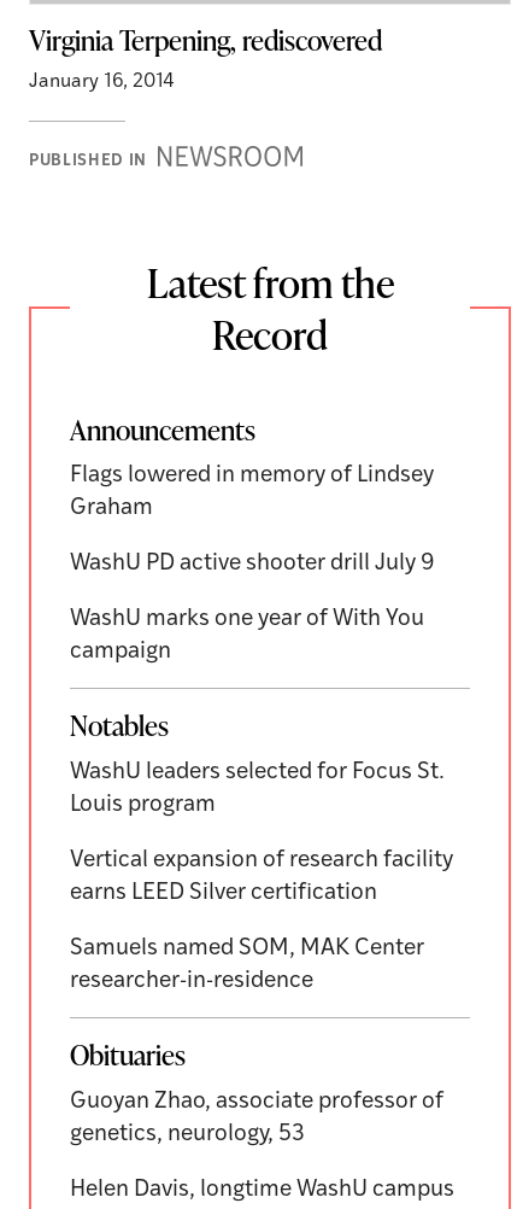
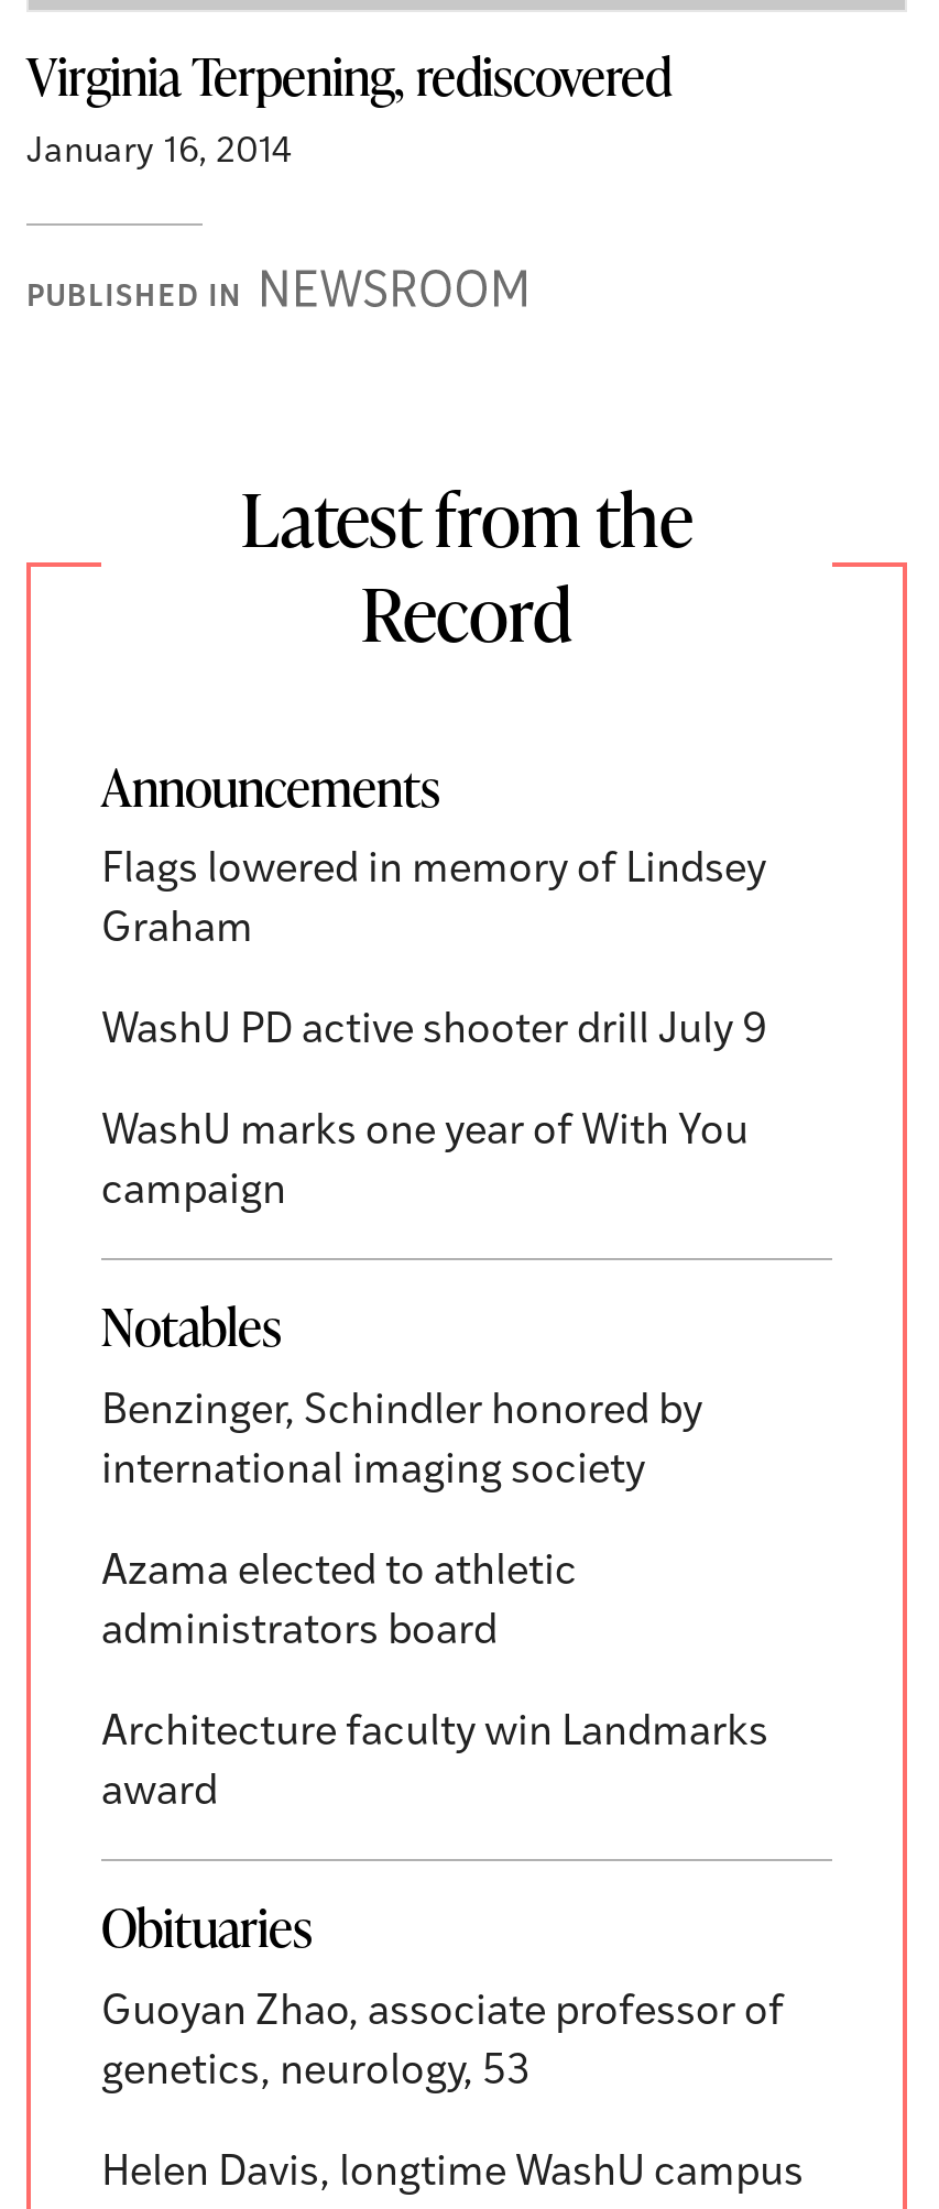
- WashU leaders selected for Focus St.
- Louis program
+ Benzinger, Schindler honored by
+ international imaging society

- Vertical expansion of research facility
- earns LEED Silver certification
+ Azama elected to athletic
+ administrators board

- Samuels named SOM, MAK Center
- researcher-in-residence
+ Architecture faculty win Landmarks
+ award
